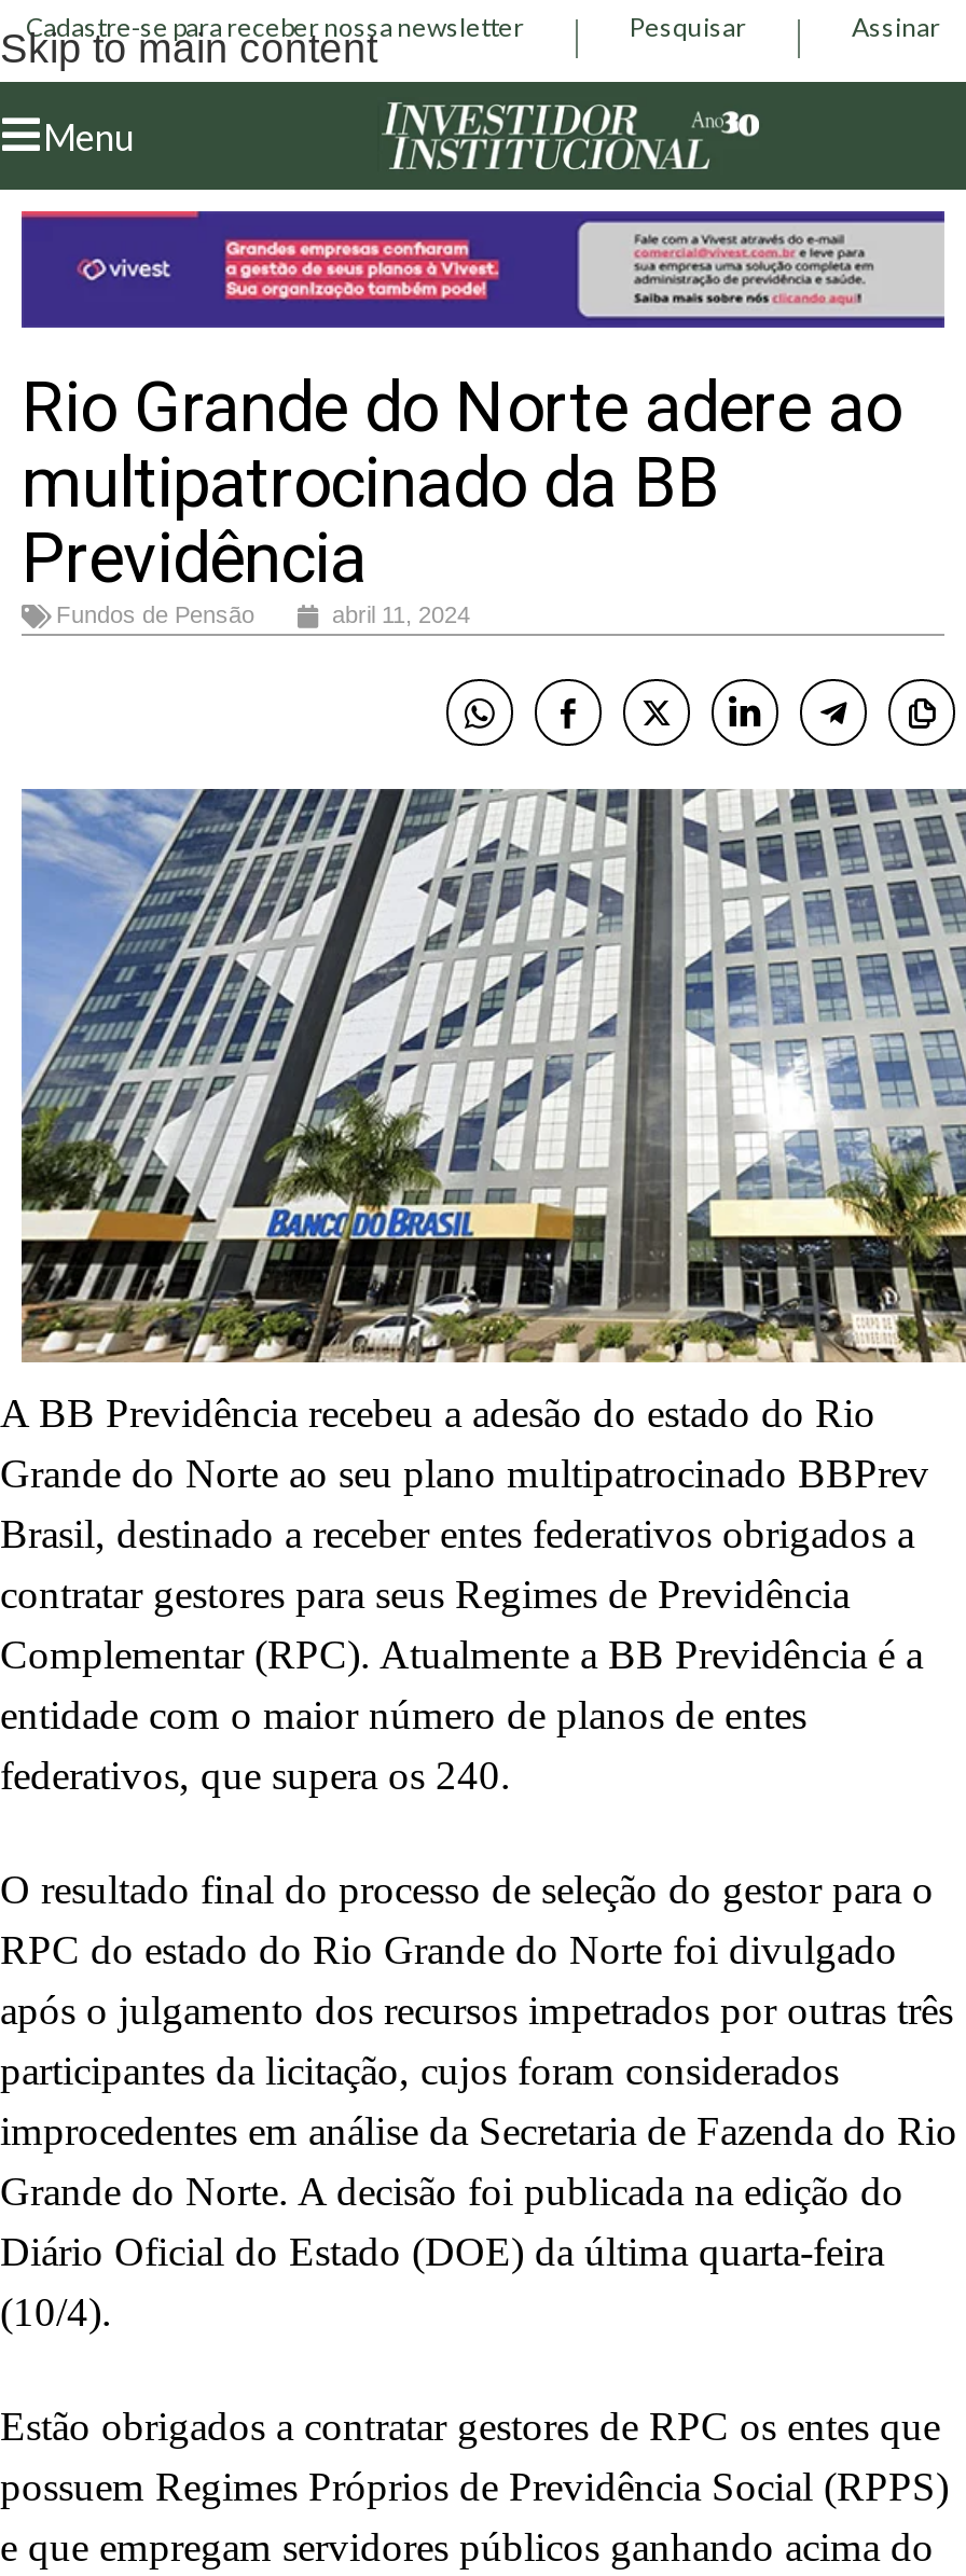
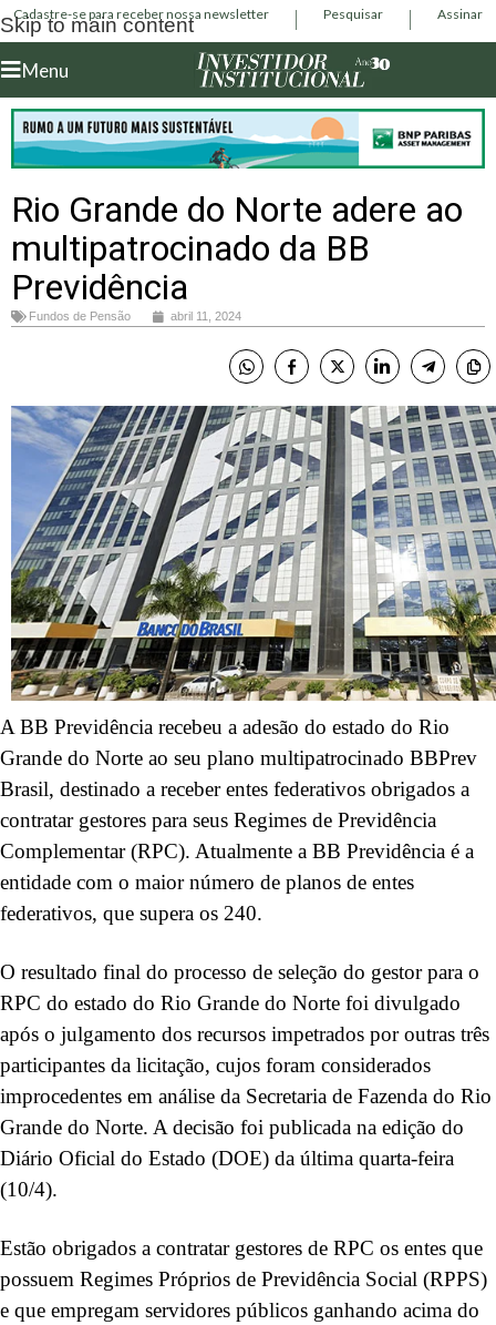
- [image]
+ [image]
